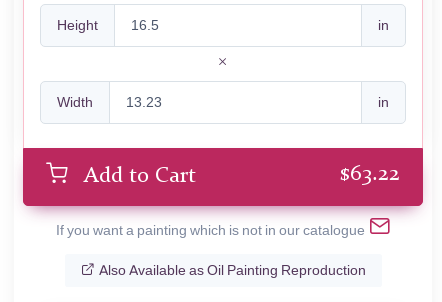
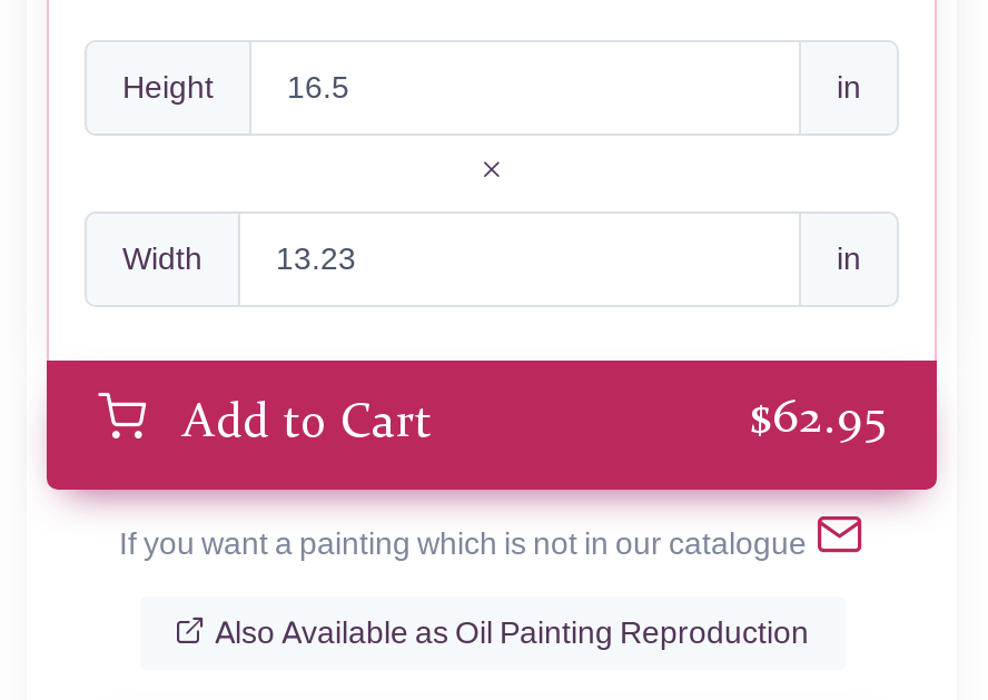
- $63.22
+ $62.95
